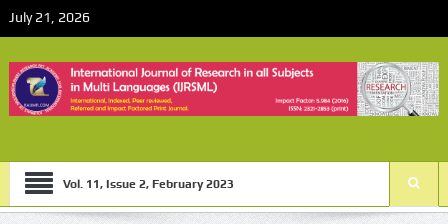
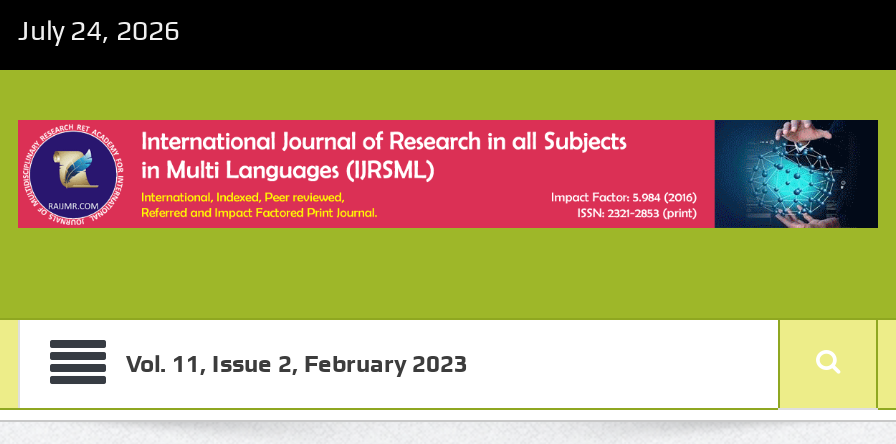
- July 21, 2026
+ July 24, 2026

- [image]
+ [image]
